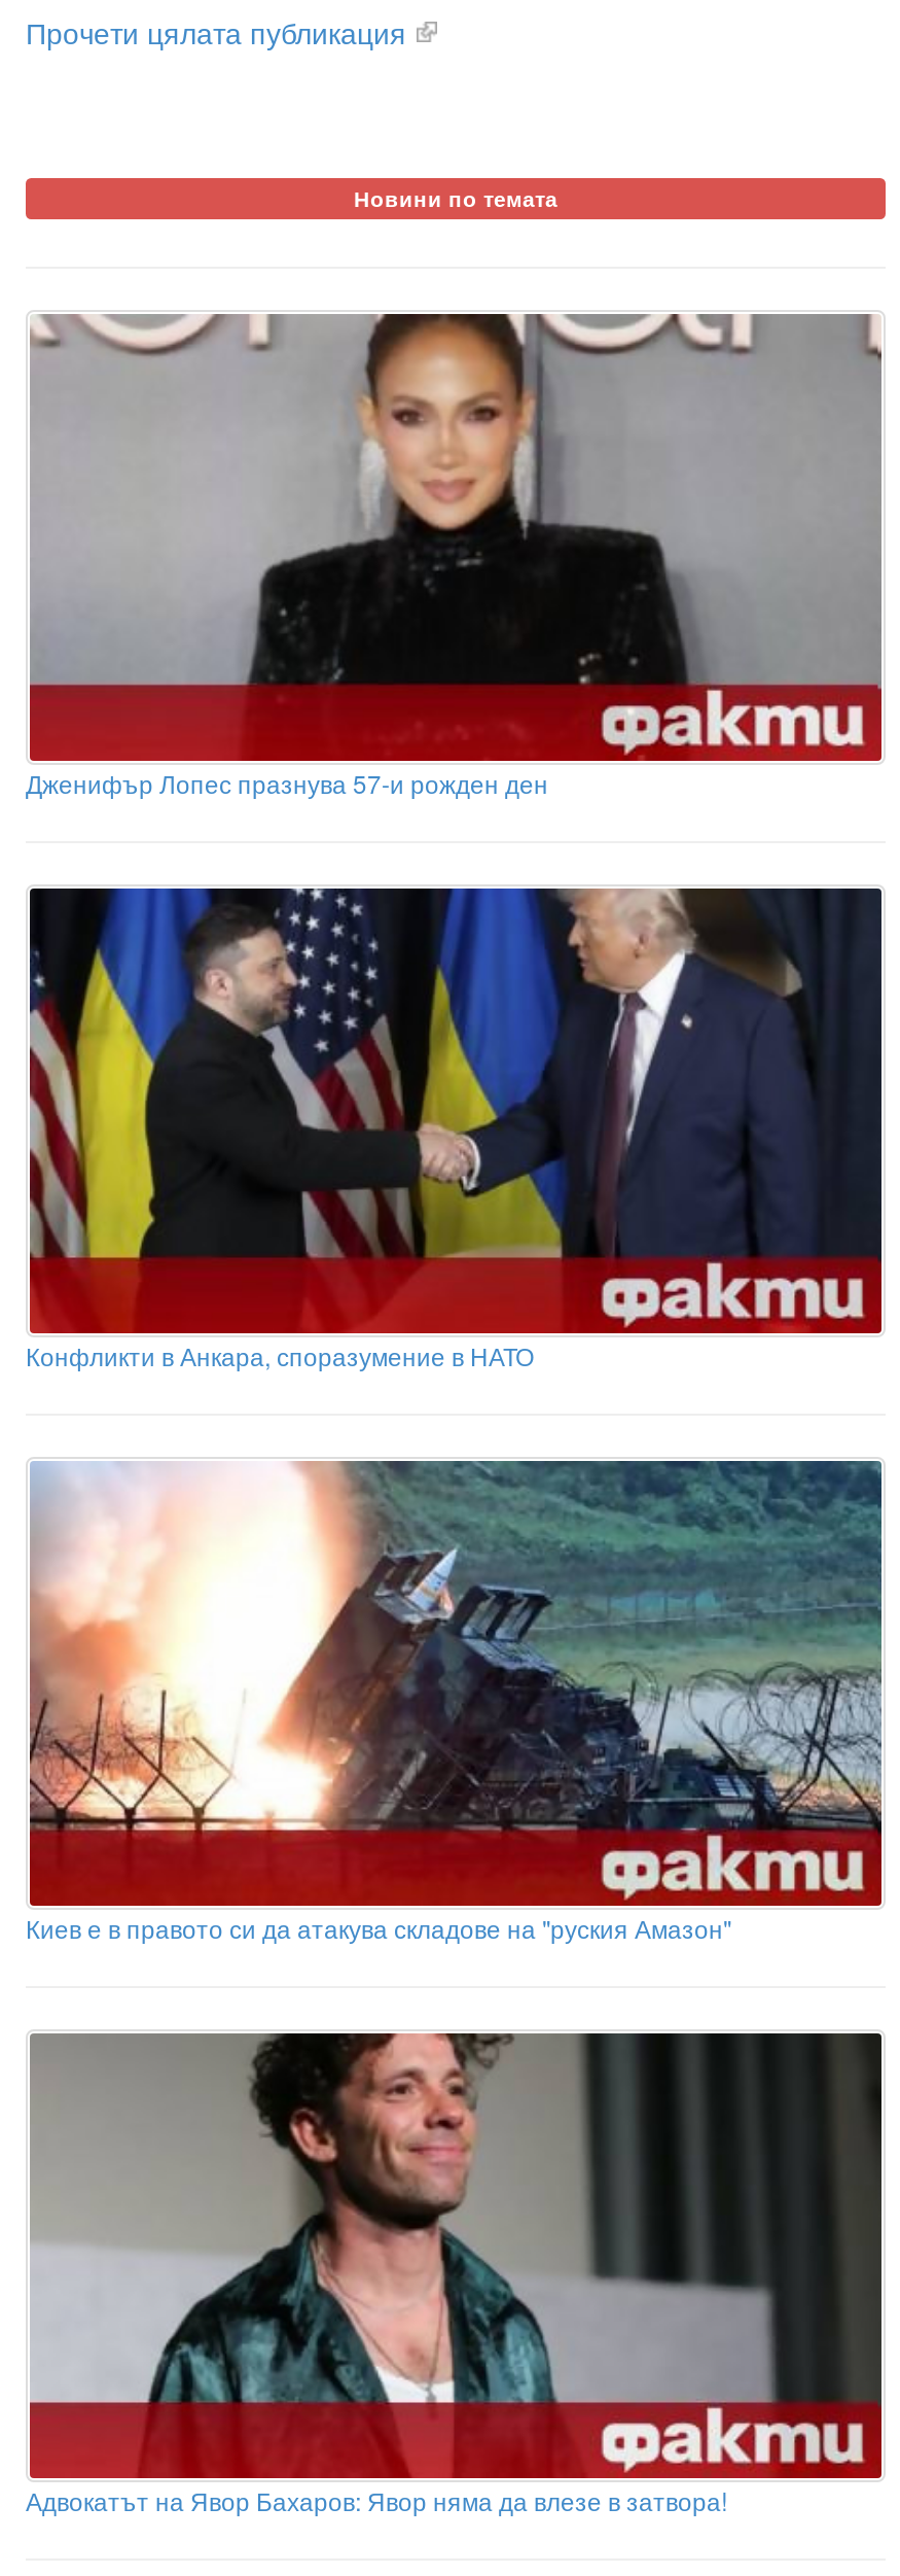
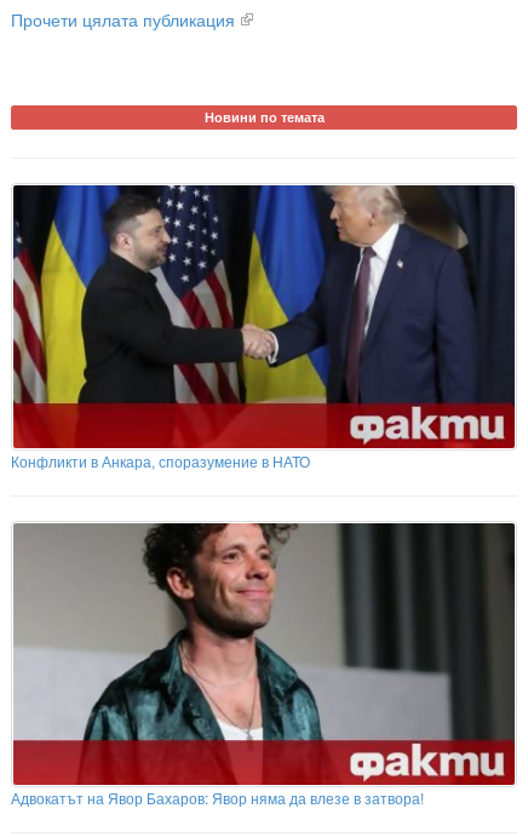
- [image]
- Дженифър Лопес празнува 57-и рожден ден

- [image]
- Киев е в правото си да атакува складове на "руския Амазон"
